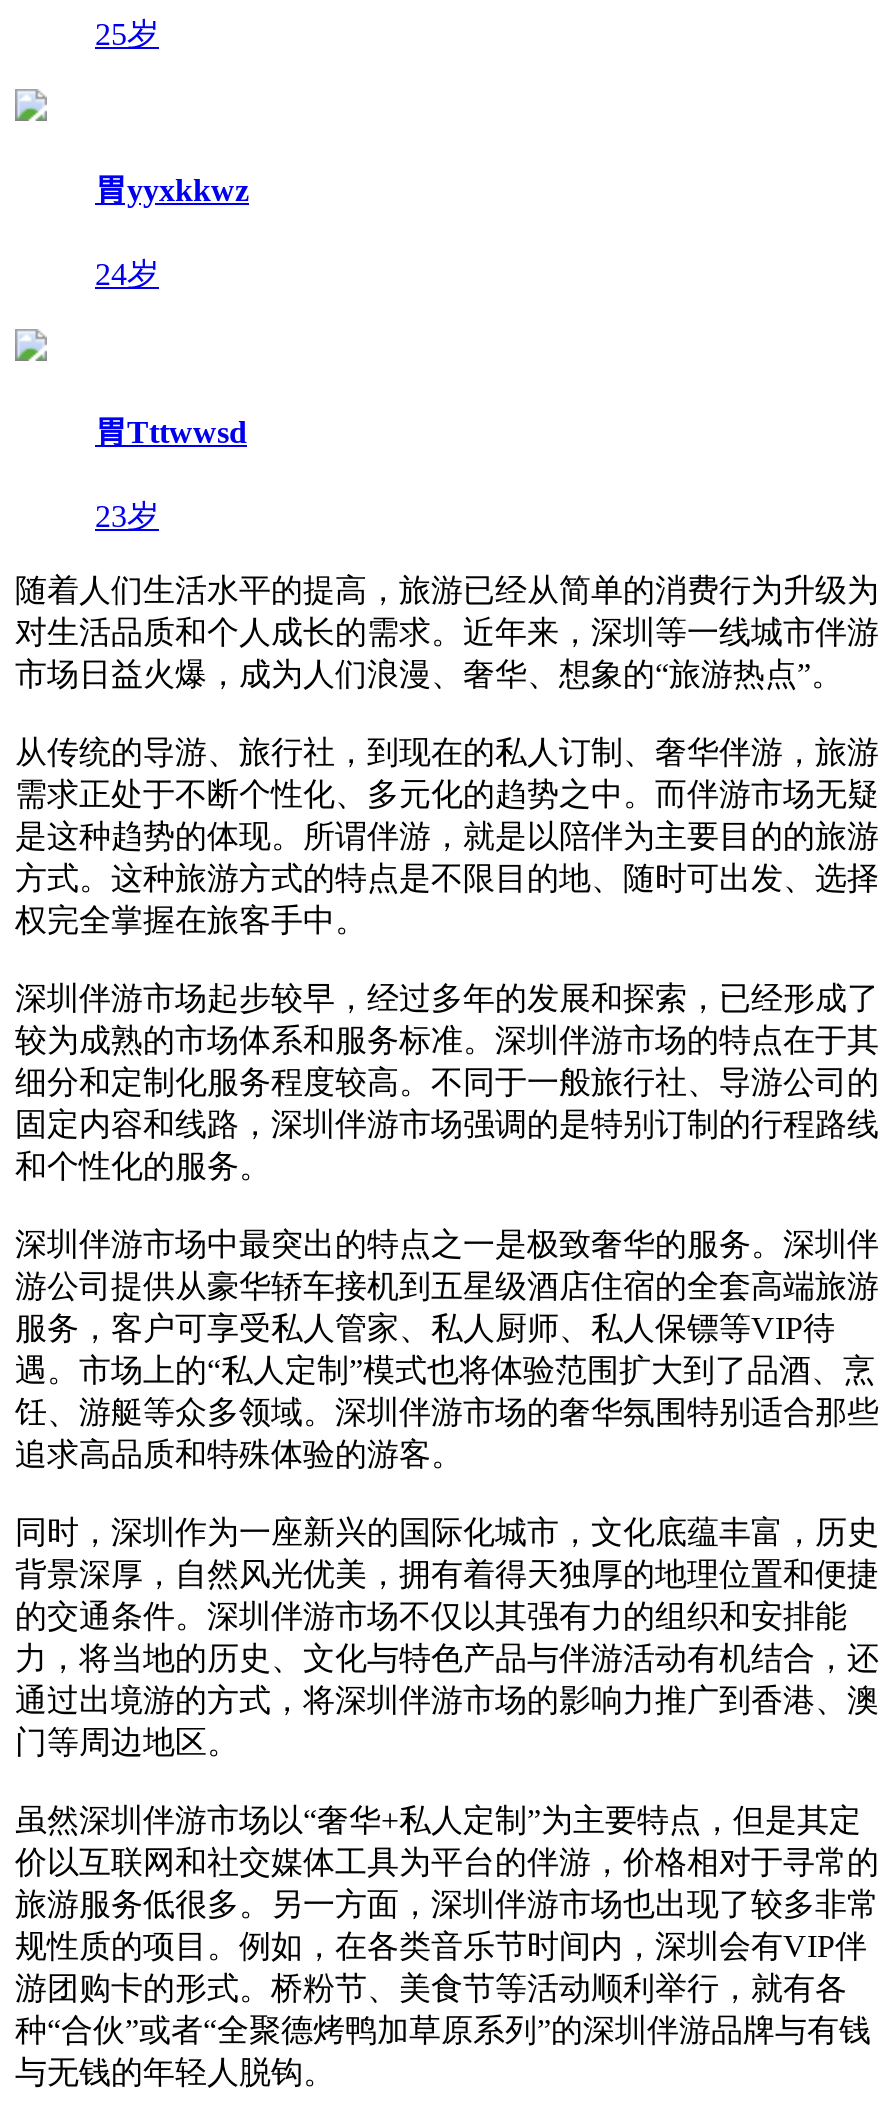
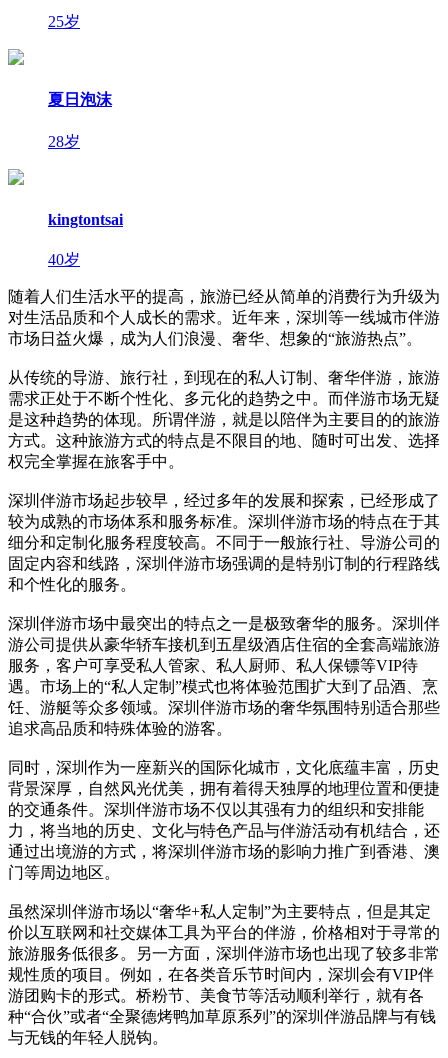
- 胃yyxkkwz
+ 夏日泡沫

- 24岁
+ 28岁

- 胃Tttwwsd
+ kingtontsai

- 23岁
+ 40岁
